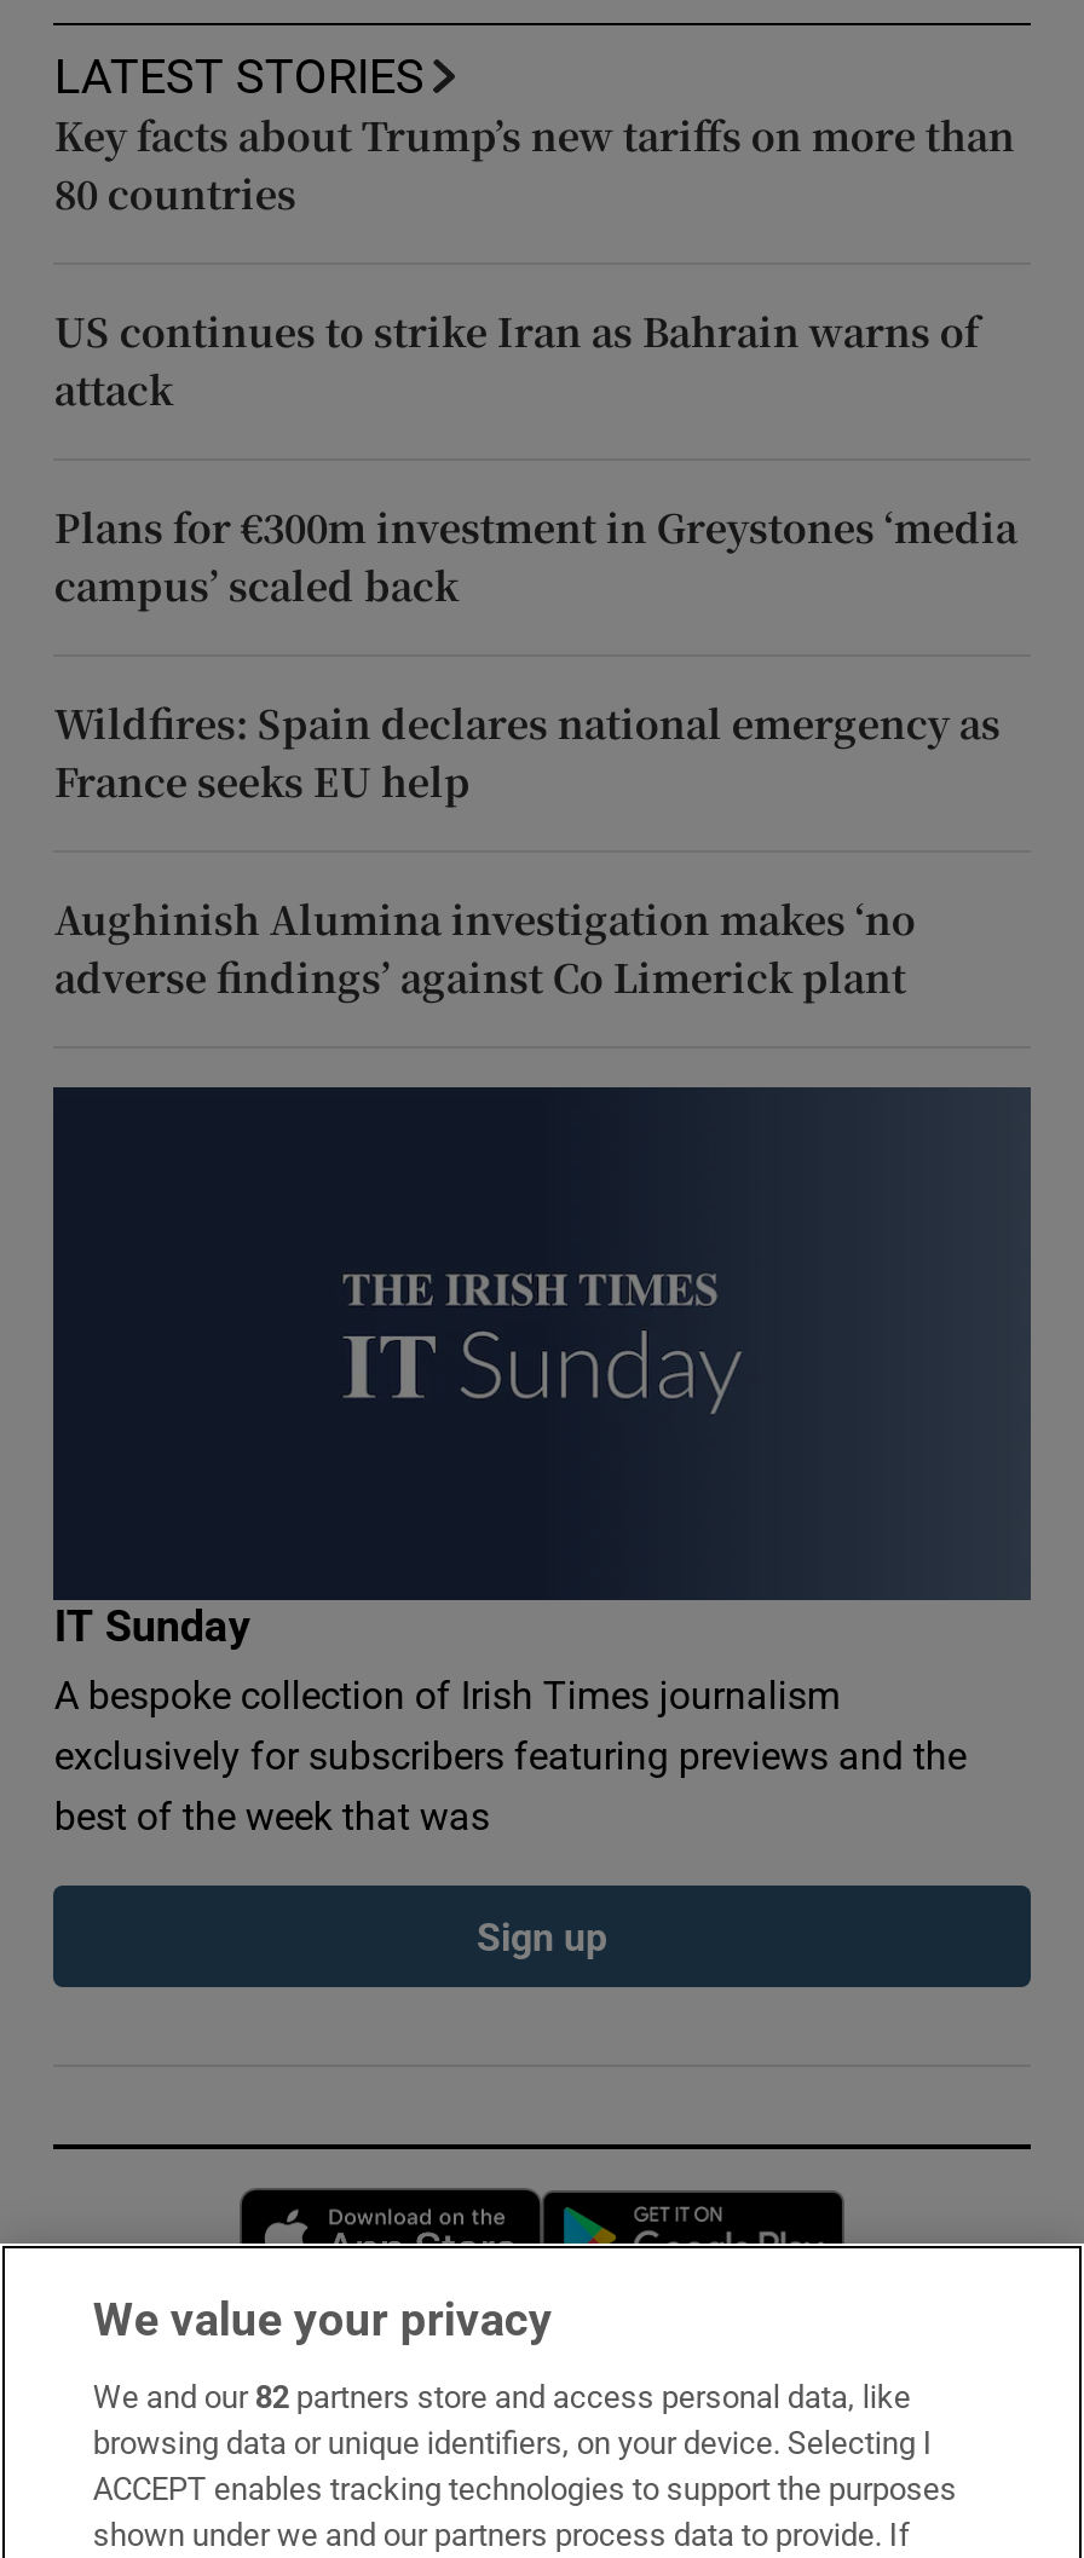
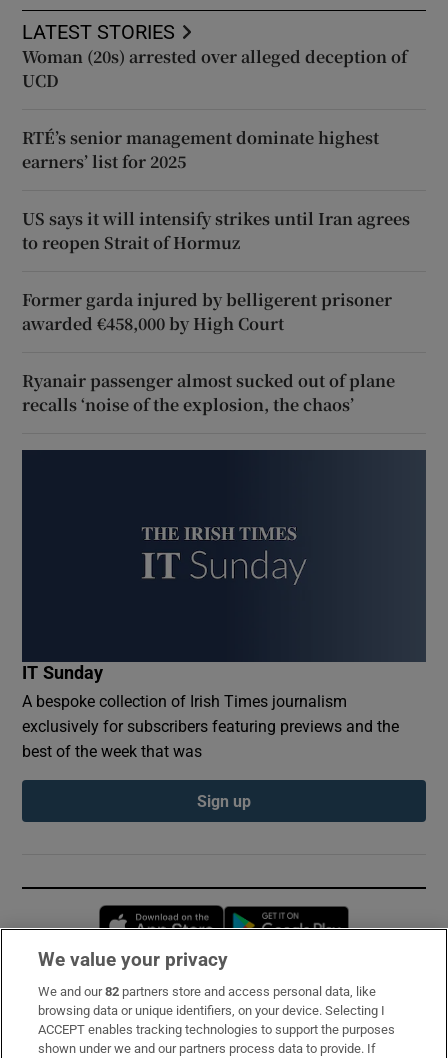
- Key facts about Trump’s new tariffs on more than
- 80 countries
+ Woman (20s) arrested over alleged deception of
+ UCD

- US continues to strike Iran as Bahrain warns of
- attack
+ RTÉ’s senior management dominate highest
+ earners’ list for 2025

- Plans for €300m investment in Greystones ‘media
- campus’ scaled back
+ US says it will intensify strikes until Iran agrees
+ to reopen Strait of Hormuz

- Wildfires: Spain declares national emergency as
- France seeks EU help
+ Former garda injured by belligerent prisoner
+ awarded €458,000 by High Court

- Aughinish Alumina investigation makes ‘no
- adverse findings’ against Co Limerick plant
+ Ryanair passenger almost sucked out of plane
+ recalls ‘noise of the explosion, the chaos’
